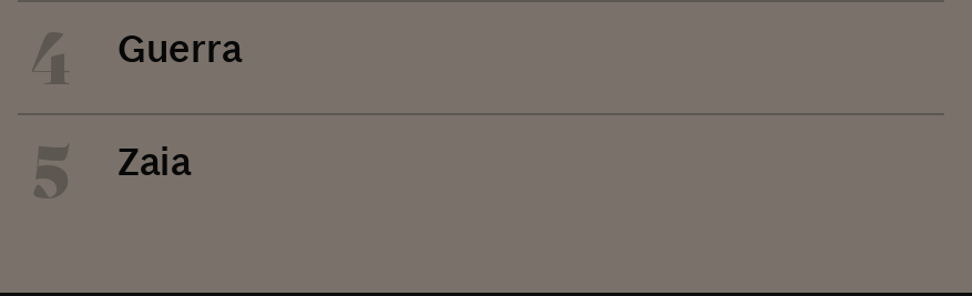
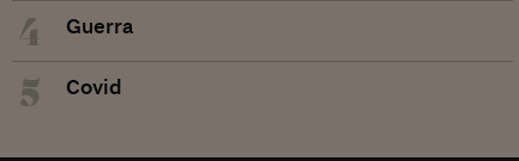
- Zaia
+ Covid
